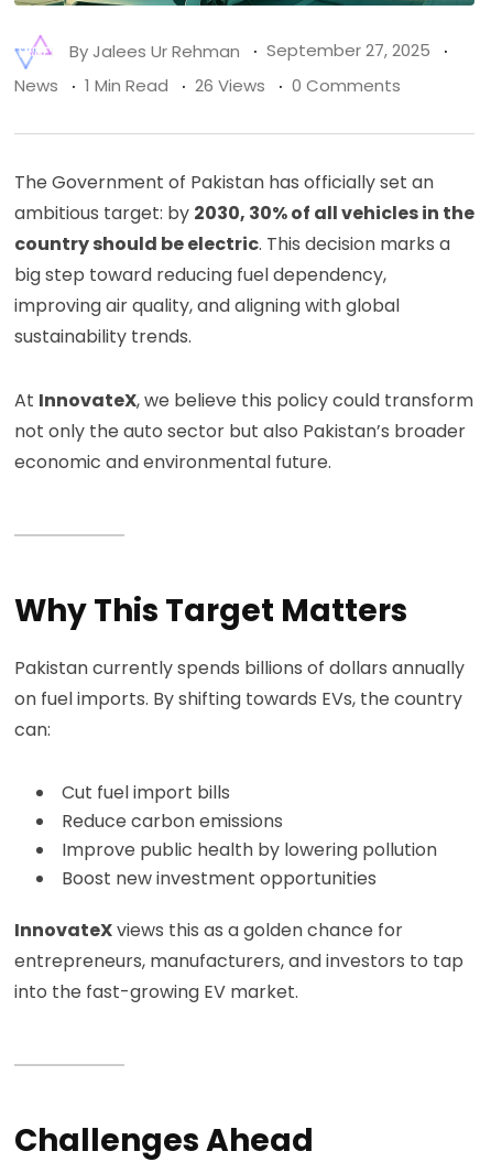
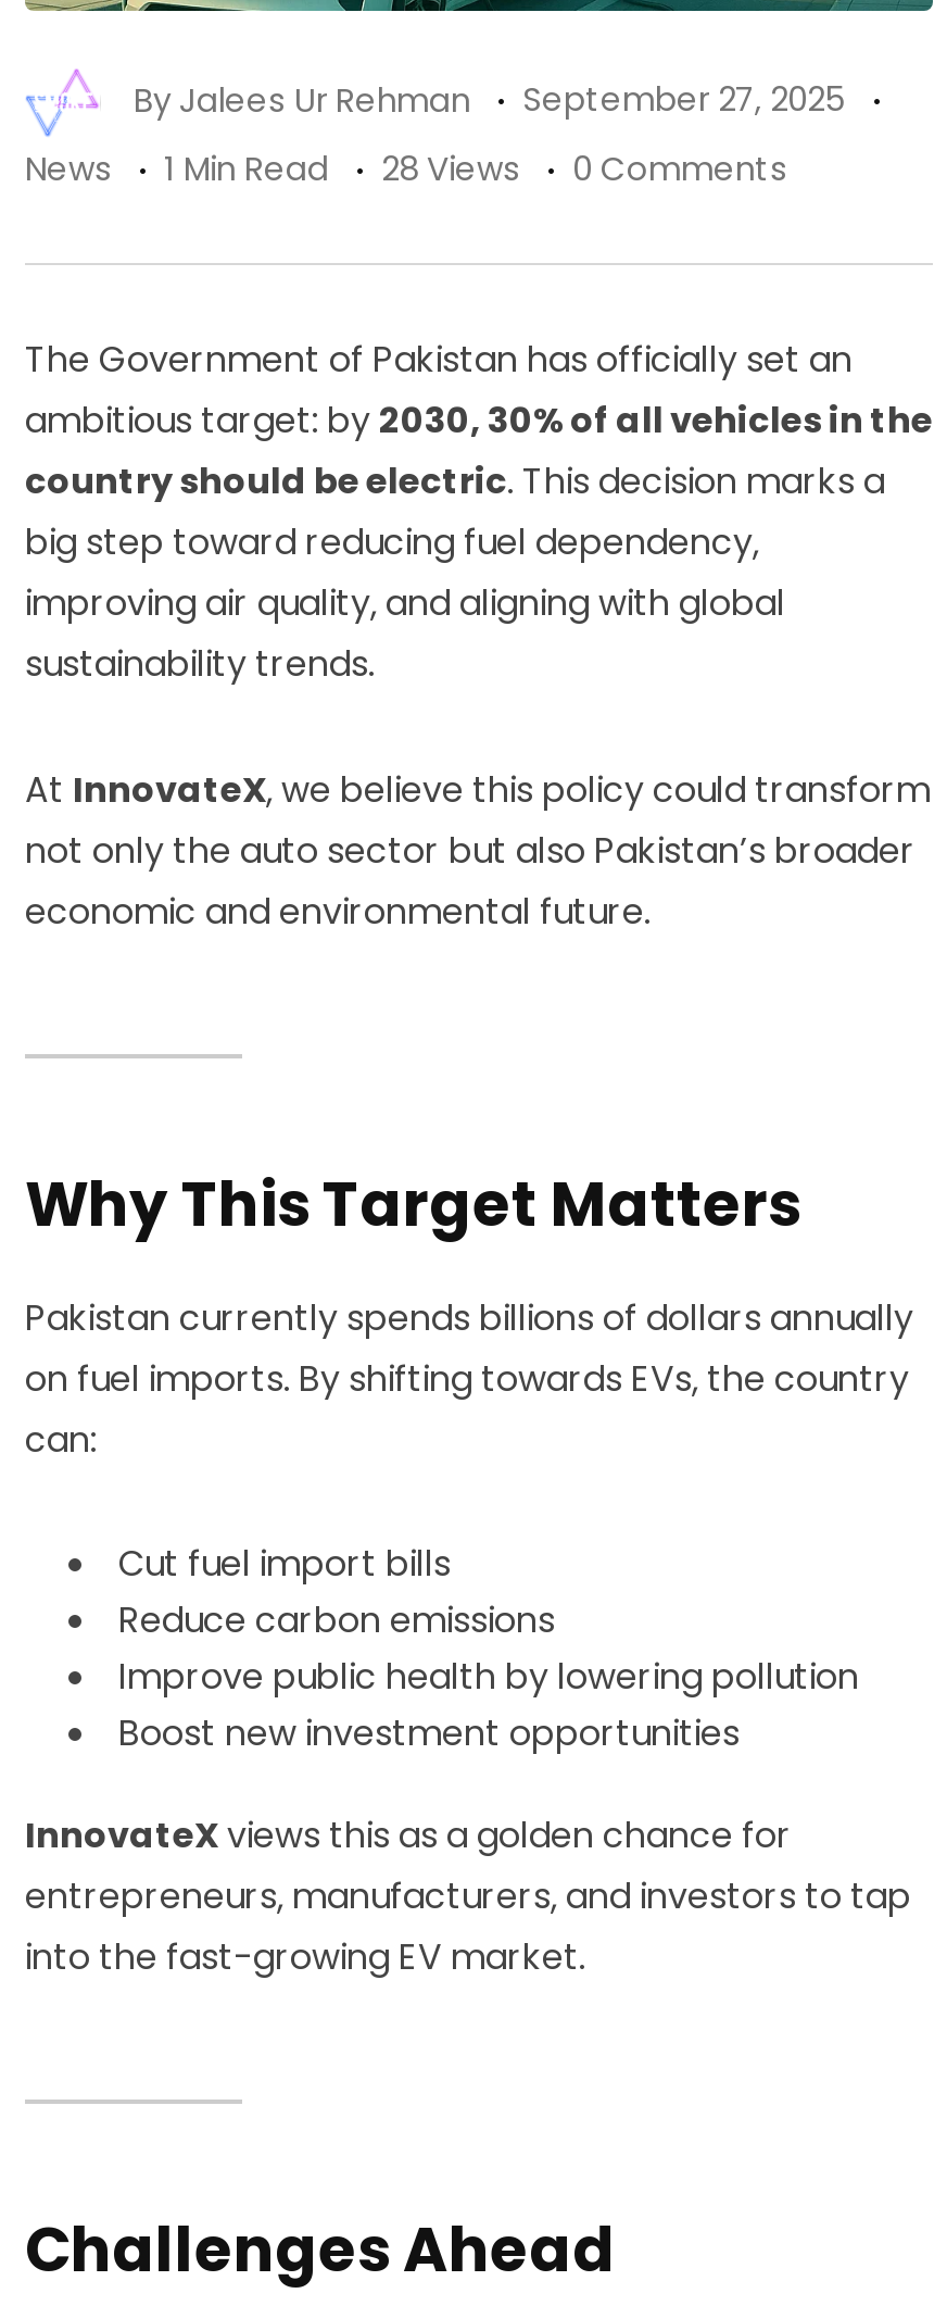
- News 1 Min Read 26 Views 0 Comments
+ News 1 Min Read 28 Views 0 Comments
